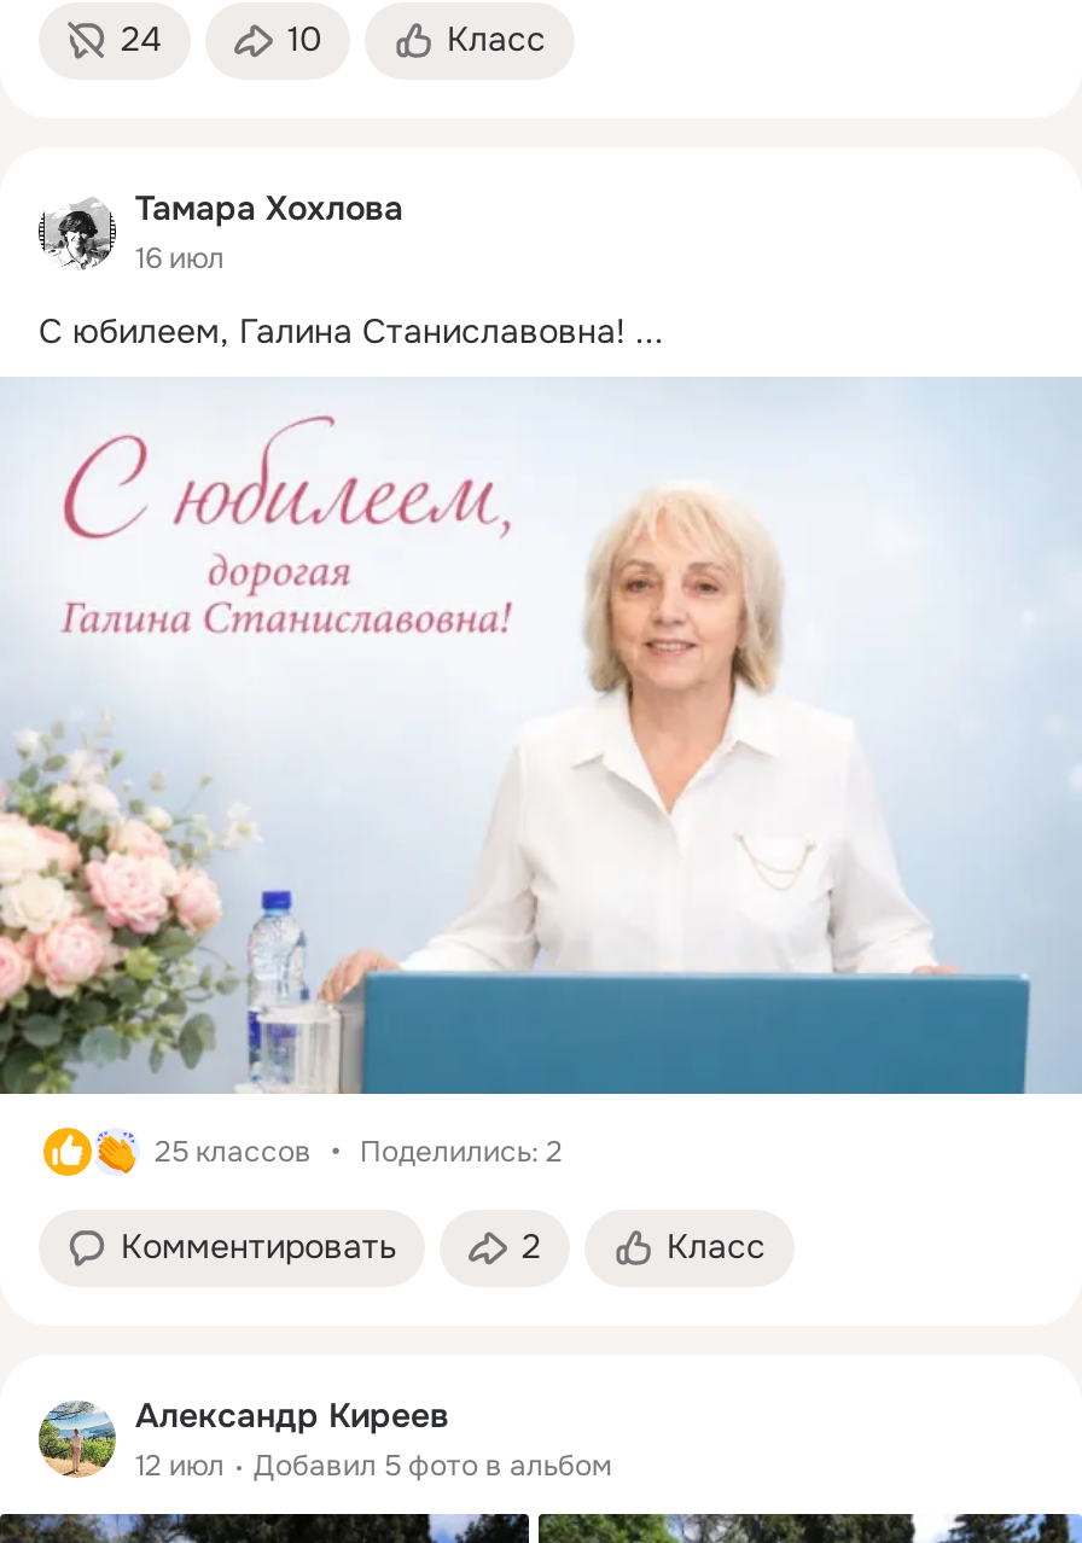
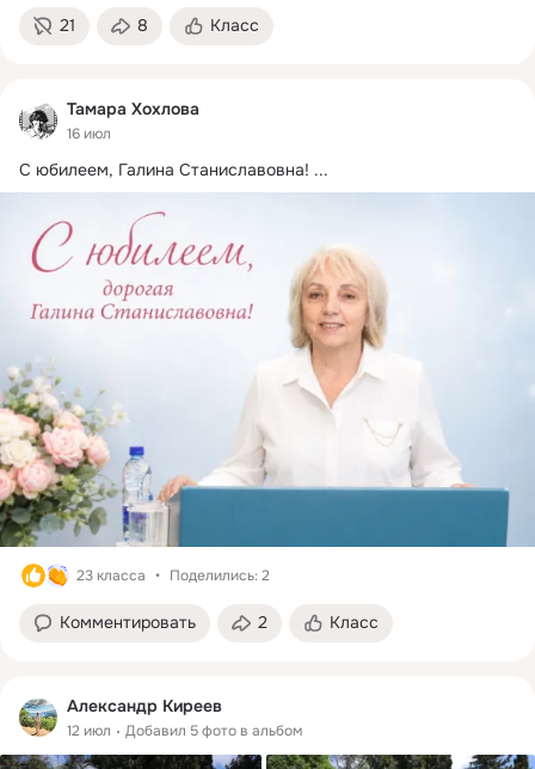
- 24
+ 21

- 10
+ 8

- 25 классов Поделились: 2
+ 23 класса Поделились: 2
